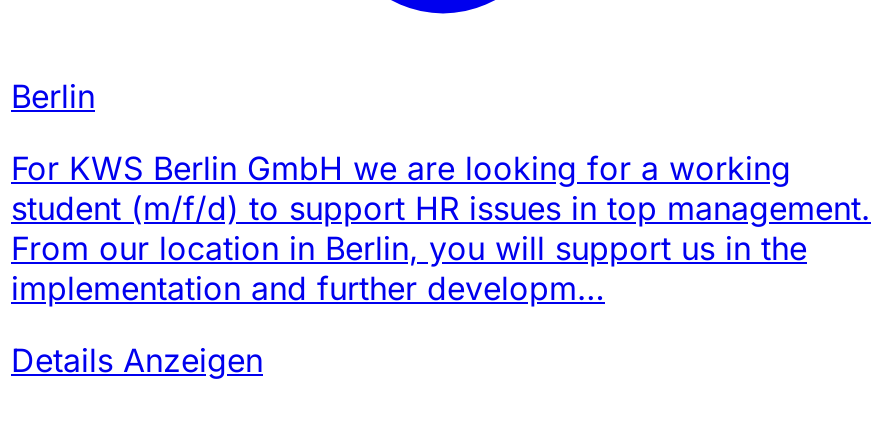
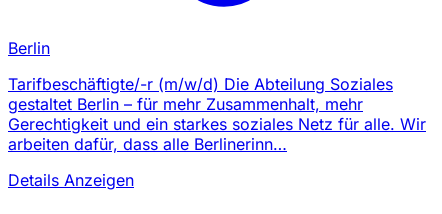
- For KWS Berlin GmbH we are looking for a working
- student (m/f/d) to support HR issues in top management.
- From our location in Berlin, you will support us in the
- implementation and further developm…
+ Tarifbeschäftigte/-r (m/w/d) Die Abteilung Soziales
+ gestaltet Berlin – für mehr Zusammenhalt, mehr
+ Gerechtigkeit und ein starkes soziales Netz für alle. Wir
+ arbeiten dafür, dass alle Berlinerinn…
